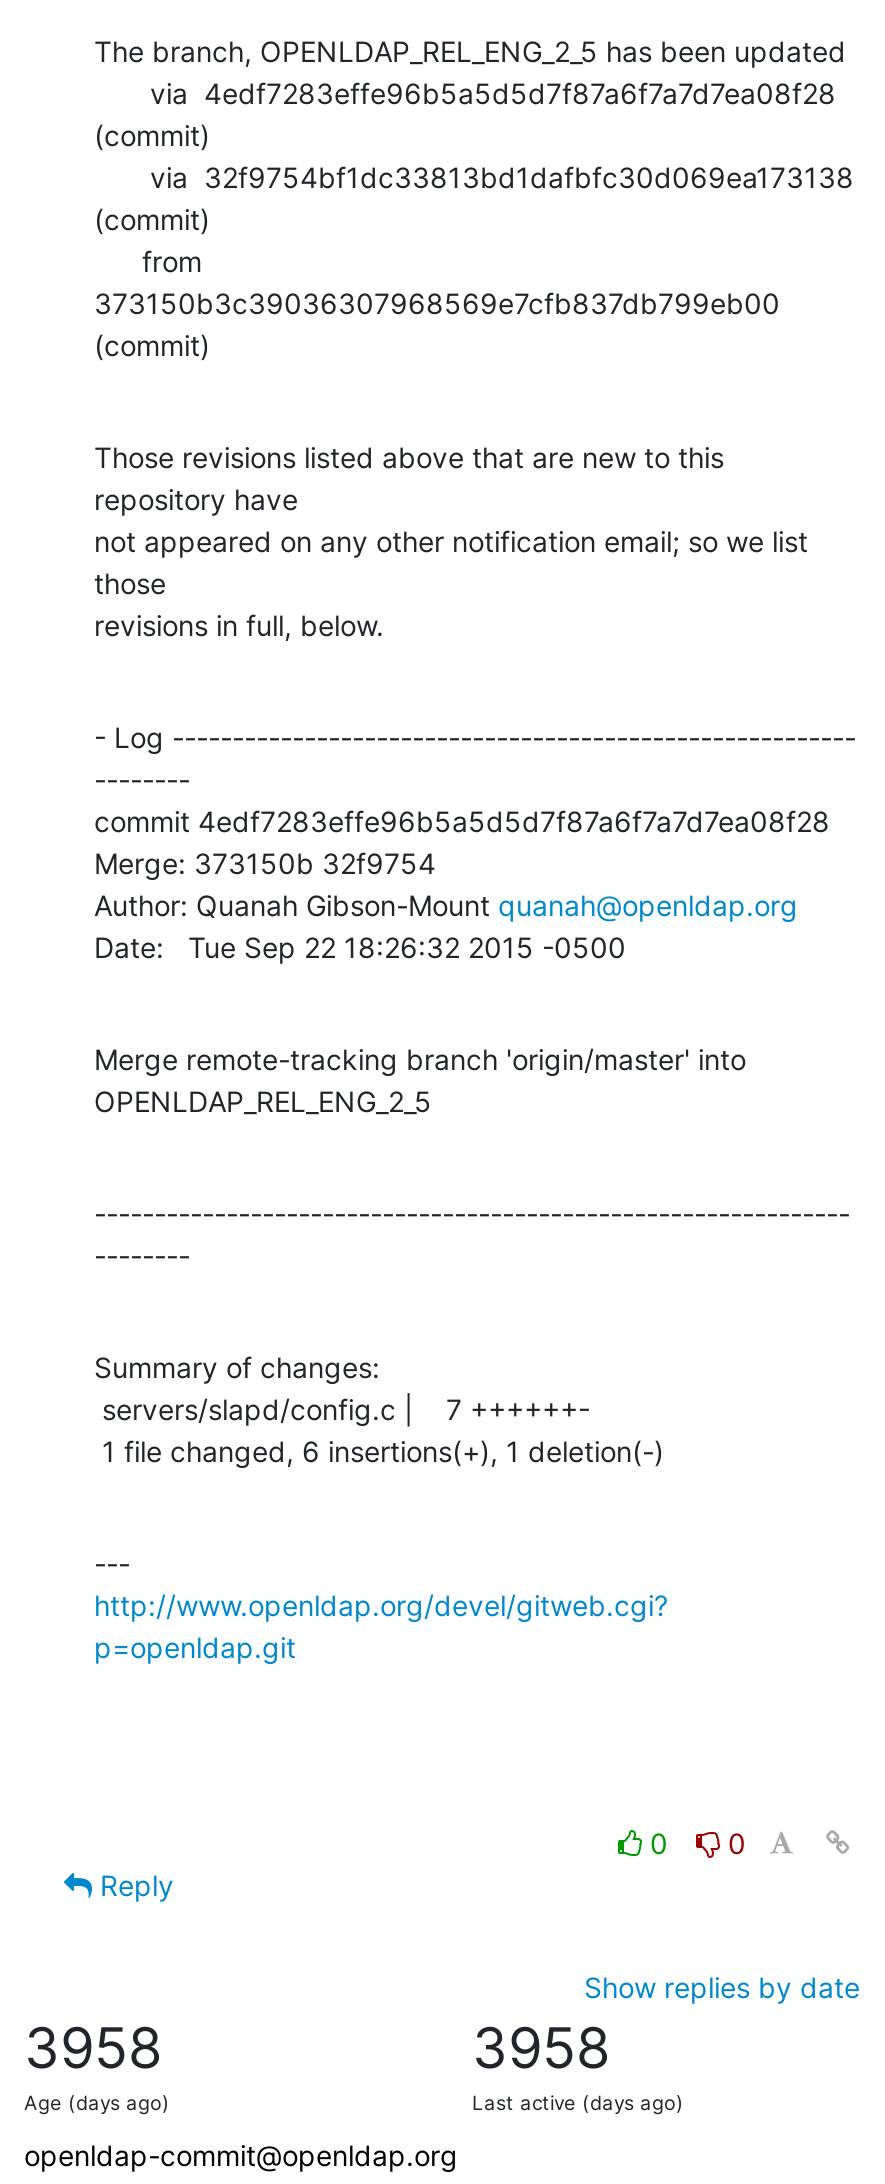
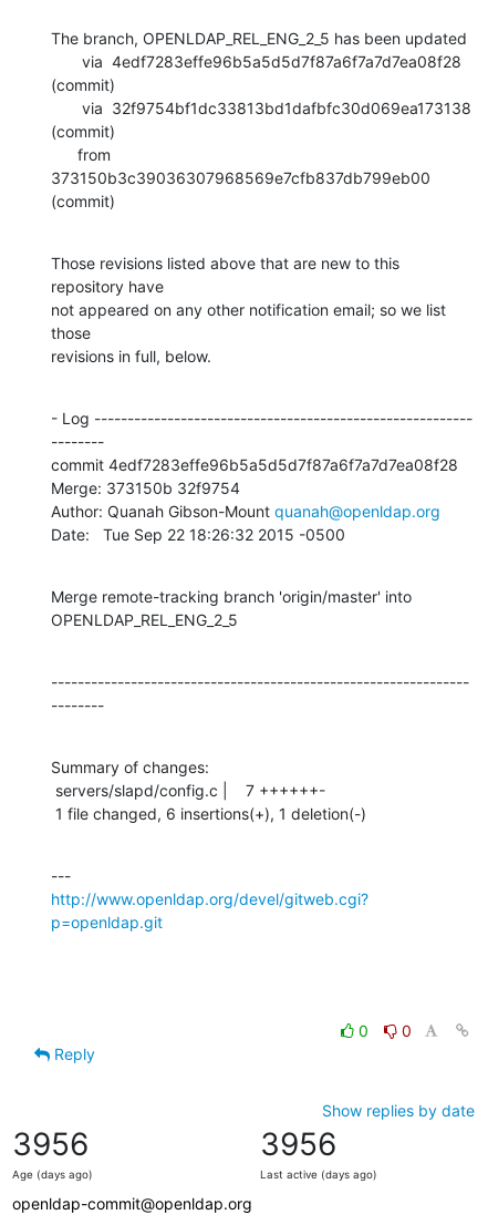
- 3958
+ 3956

- 3958
+ 3956
